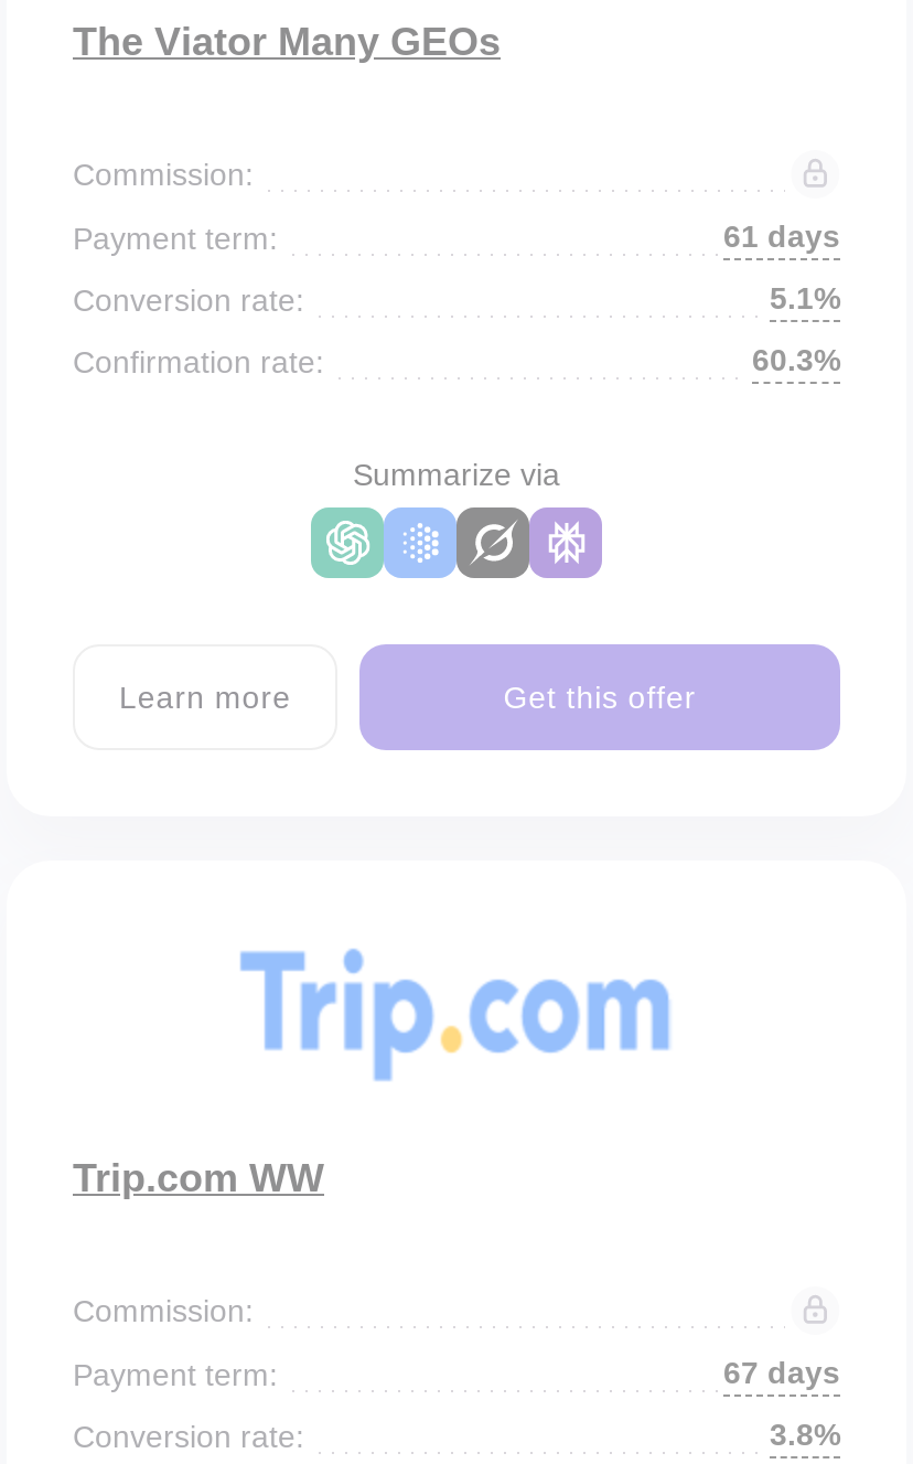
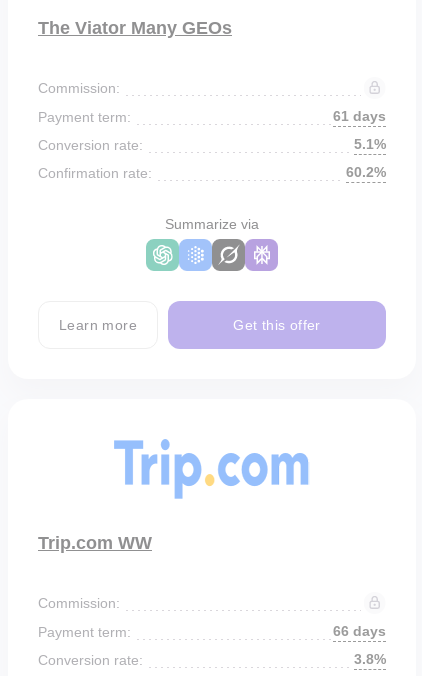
- 60.3%
+ 60.2%

- 67 days
+ 66 days
